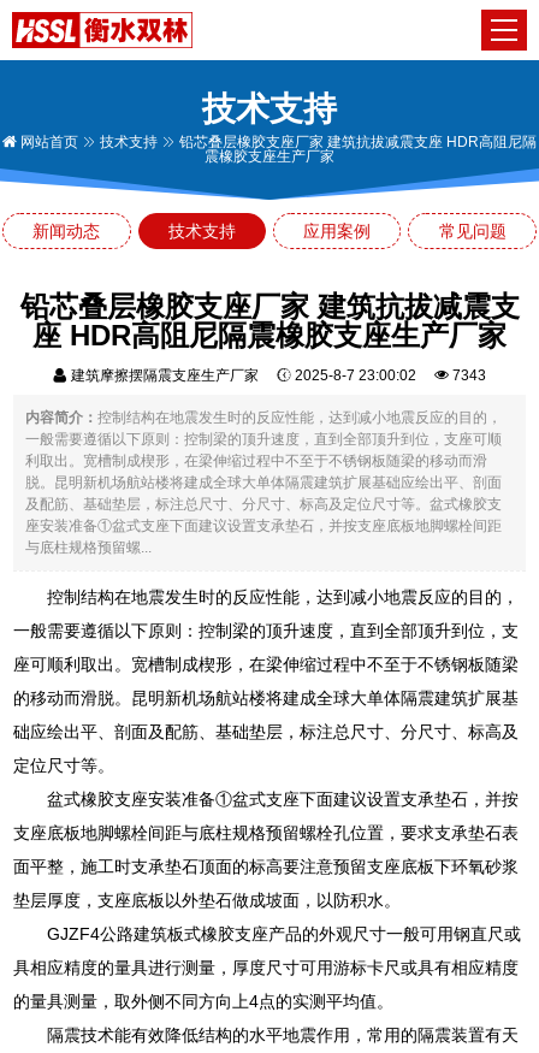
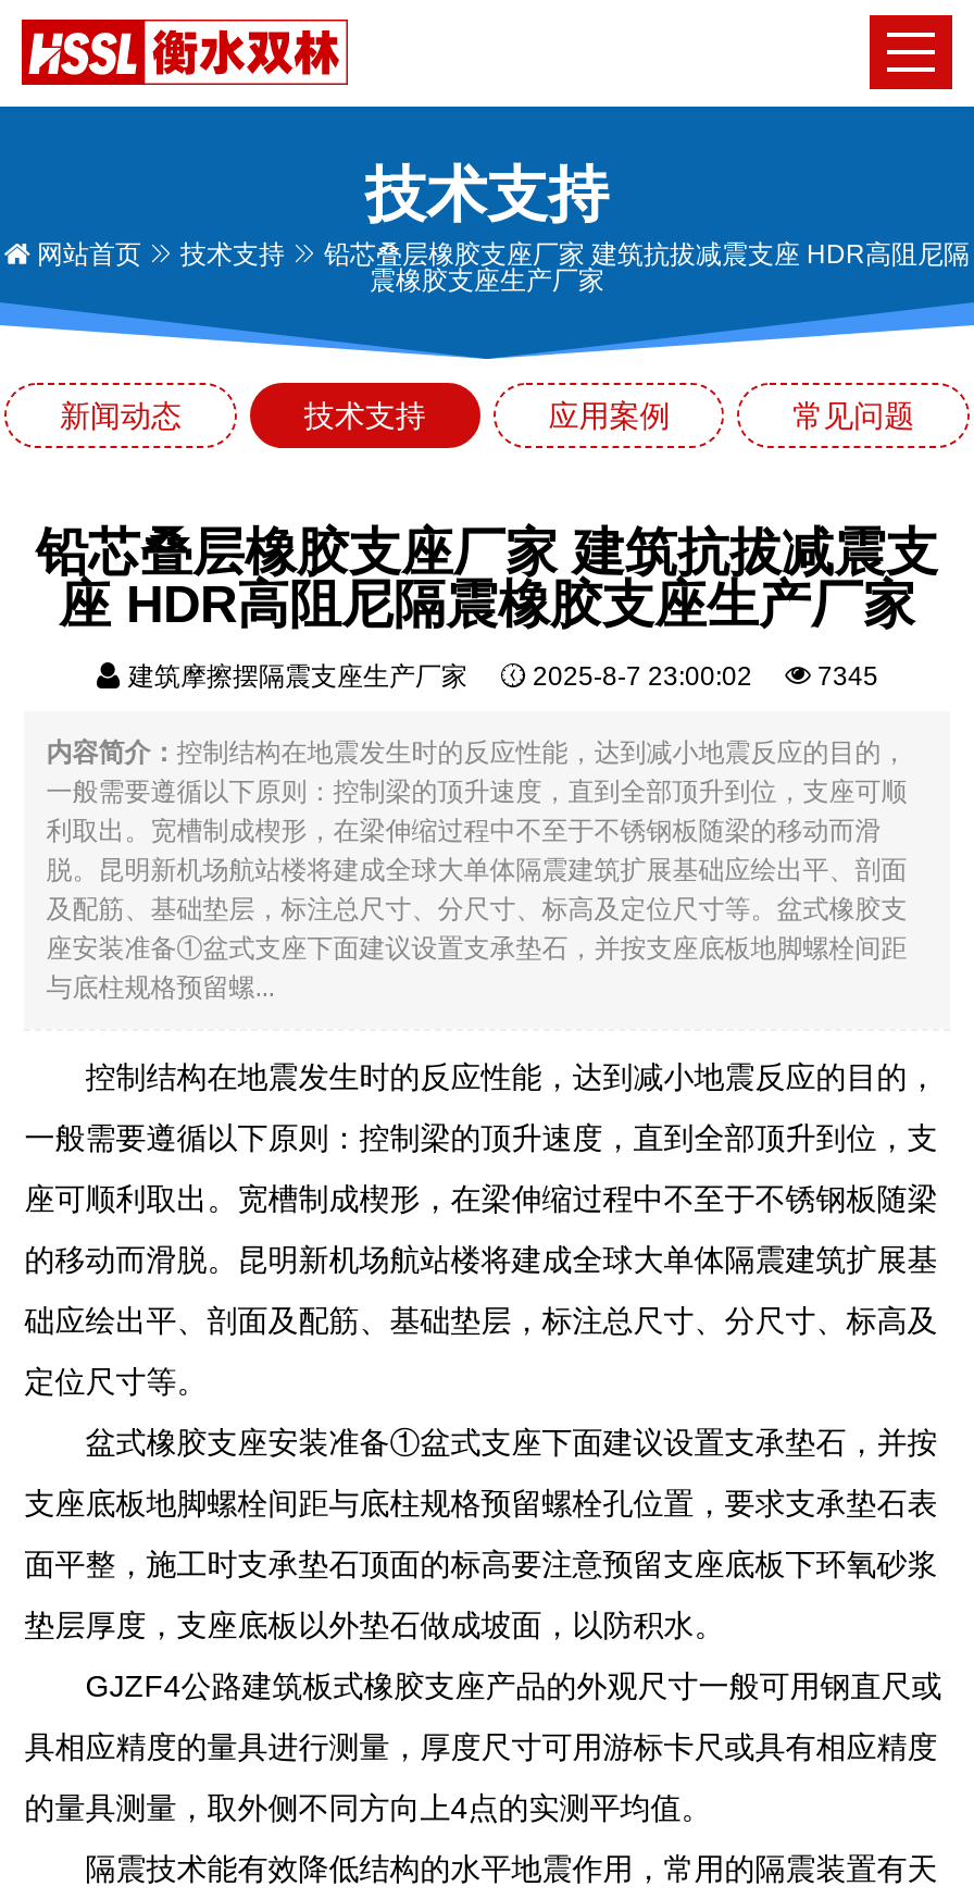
- 建筑摩擦摆隔震支座生产厂家 2025-8-7 23:00:02 7343
+ 建筑摩擦摆隔震支座生产厂家 2025-8-7 23:00:02 7345
